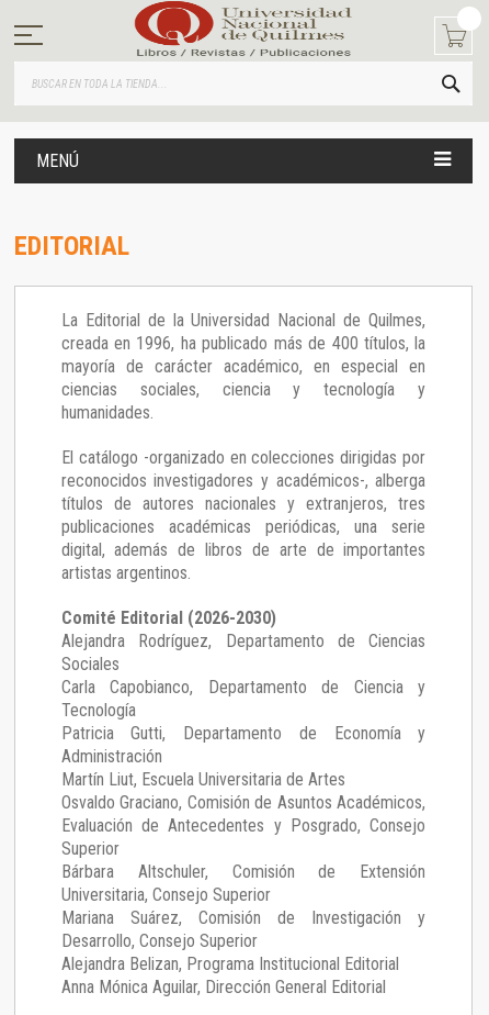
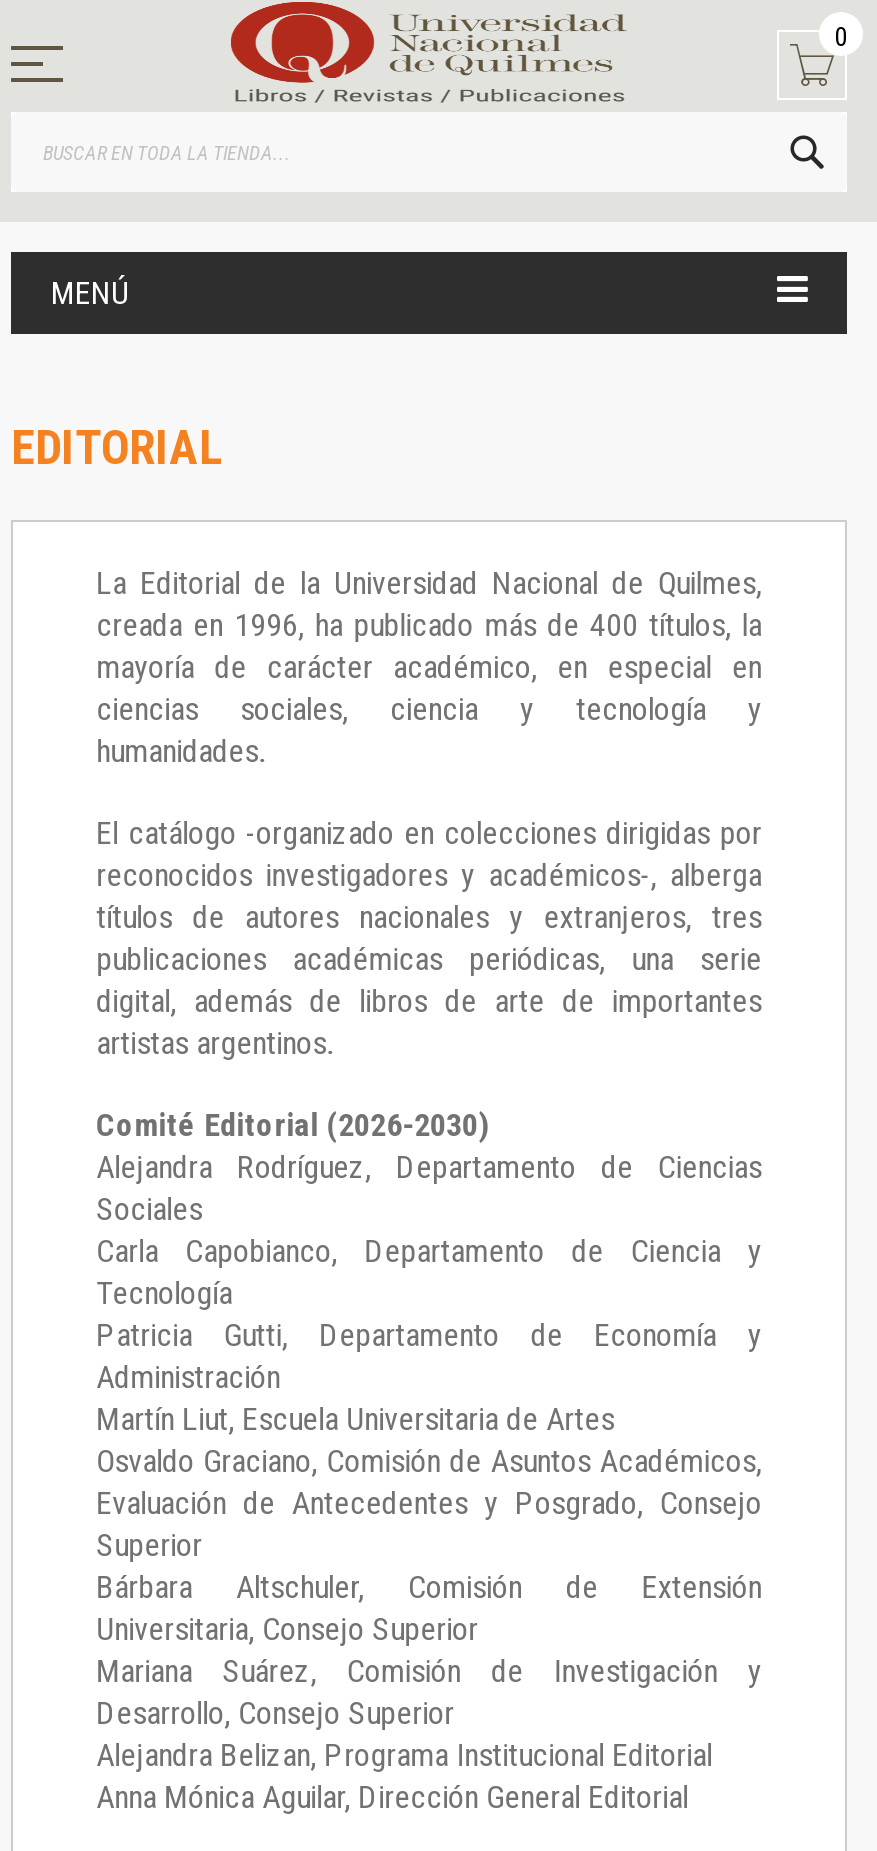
+ 0
